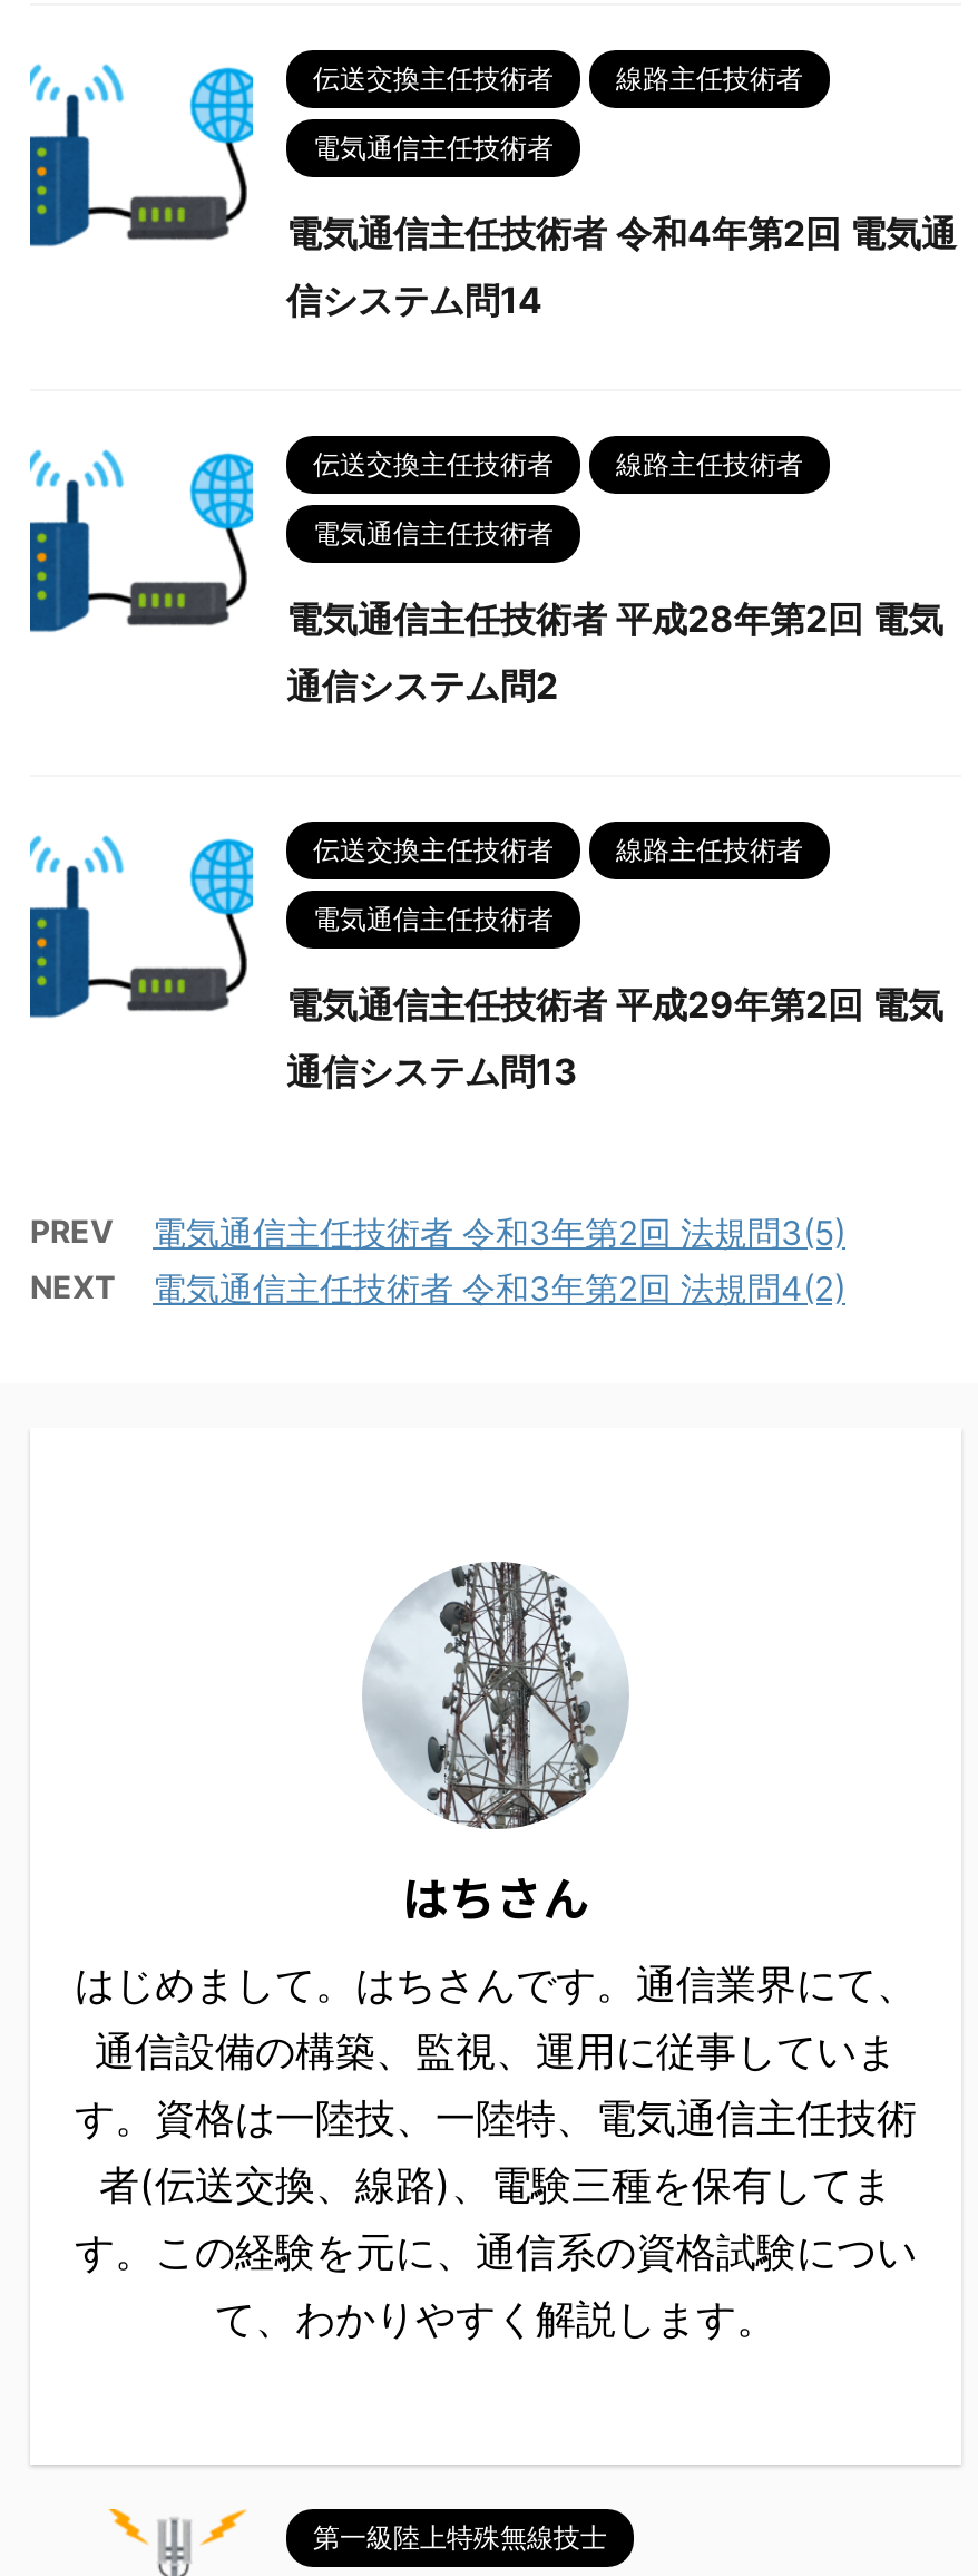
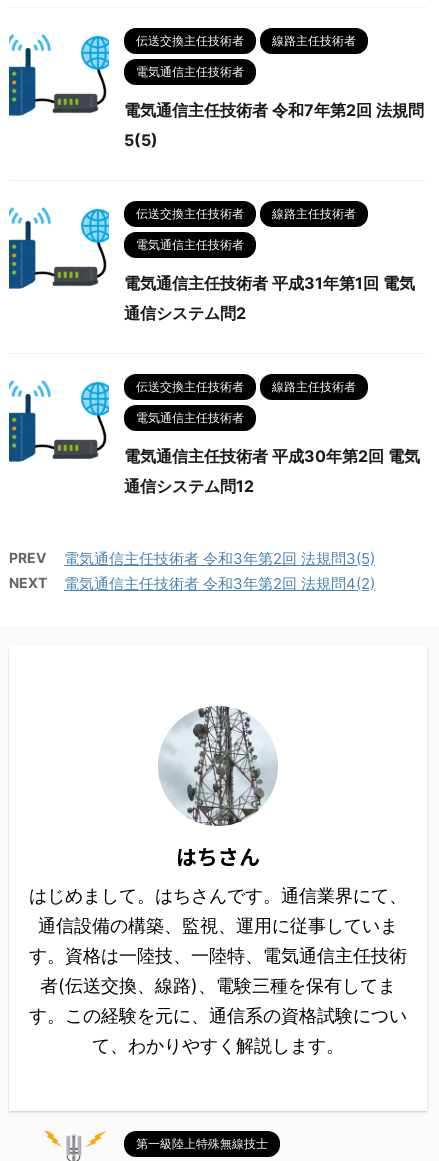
- 電気通信主任技術者 令和4年第2回 電気通
+ 電気通信主任技術者 令和7年第2回 法規問

- 信システム問14
+ 5(5)

- 電気通信主任技術者 平成28年第2回 電気
+ 電気通信主任技術者 平成31年第1回 電気

- 電気通信主任技術者 平成29年第2回 電気
+ 電気通信主任技術者 平成30年第2回 電気

- 通信システム問13
+ 通信システム問12
